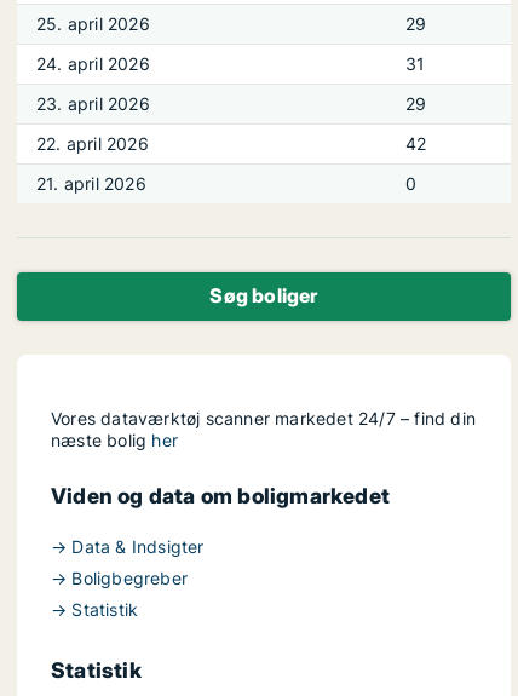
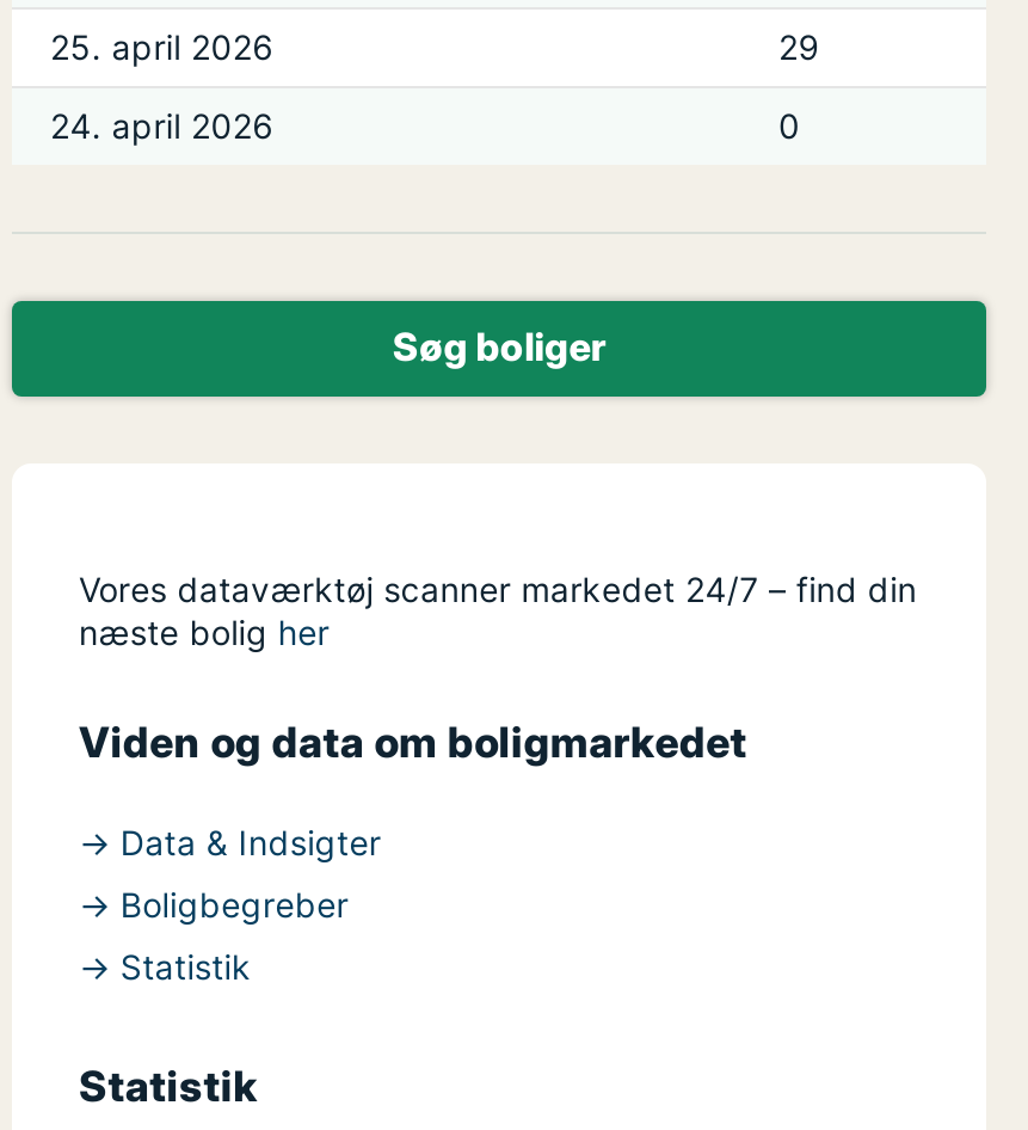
- 31
- 23. april 2026
- 29
- 22. april 2026
- 42
- 21. april 2026
